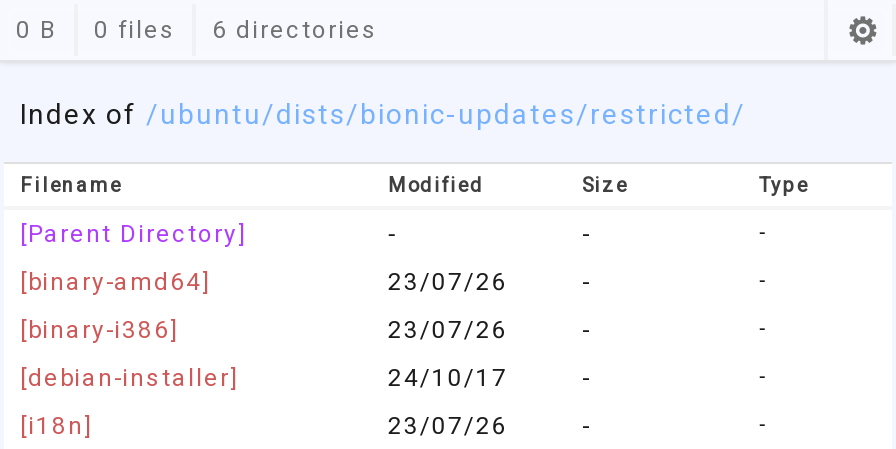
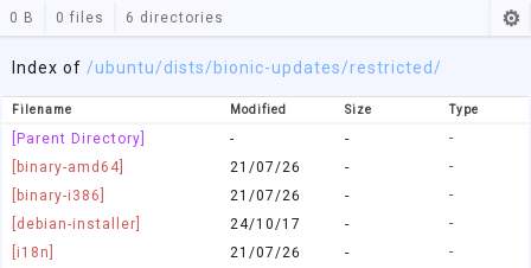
- 23/07/26
+ 21/07/26

- 23/07/26
+ 21/07/26

- 23/07/26
+ 21/07/26
